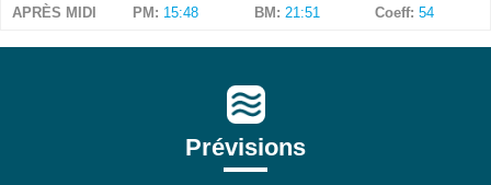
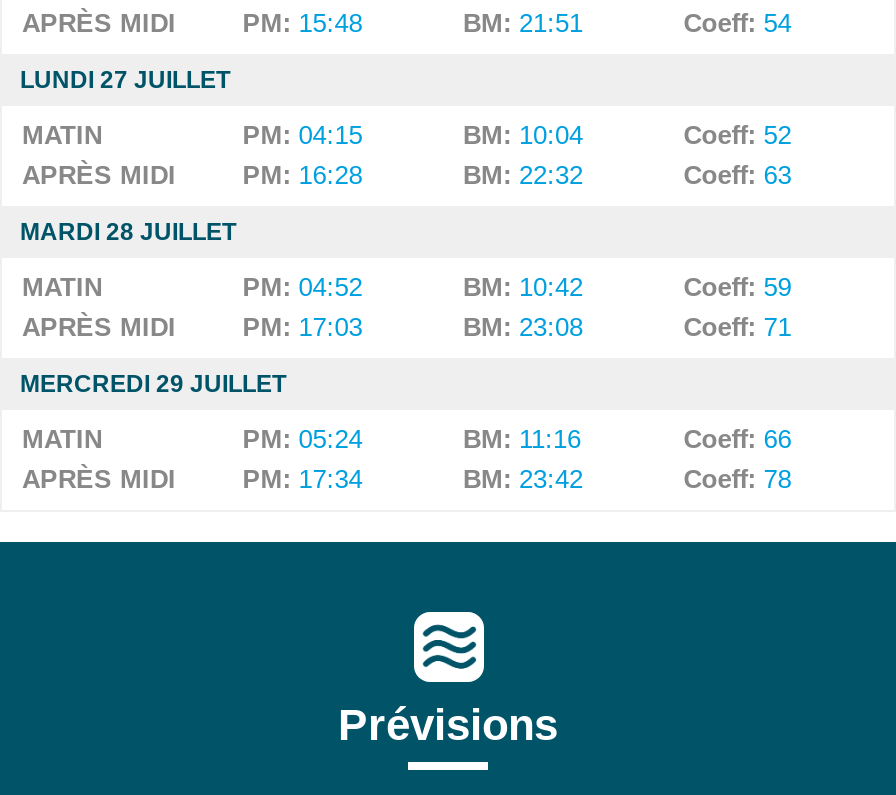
+ LUNDI 27 JUILLET
+ MATIN
+ PM: 04:15
+ BM: 10:04
+ Coeff: 52
+ APRÈS MIDI
+ PM: 16:28
+ BM: 22:32
+ Coeff: 63
+ MARDI 28 JUILLET
+ MATIN
+ PM: 04:52
+ BM: 10:42
+ Coeff: 59
+ APRÈS MIDI
+ PM: 17:03
+ BM: 23:08
+ Coeff: 71
+ MERCREDI 29 JUILLET
+ MATIN
+ PM: 05:24
+ BM: 11:16
+ Coeff: 66
+ APRÈS MIDI
+ PM: 17:34
+ BM: 23:42
+ Coeff: 78
